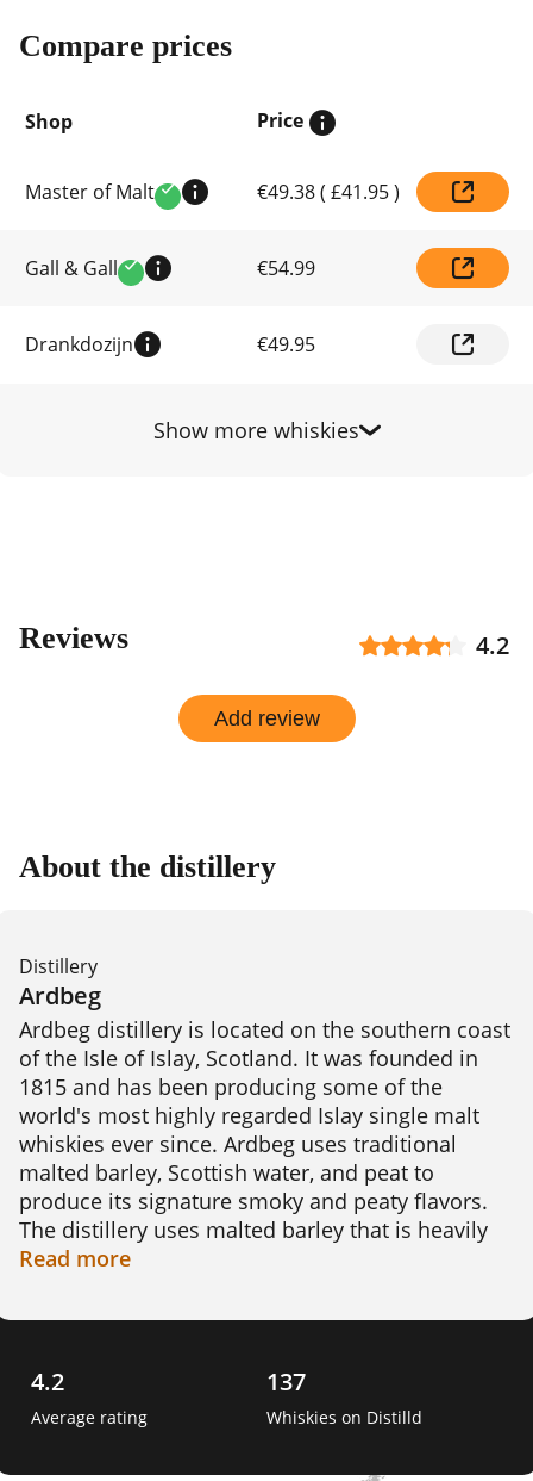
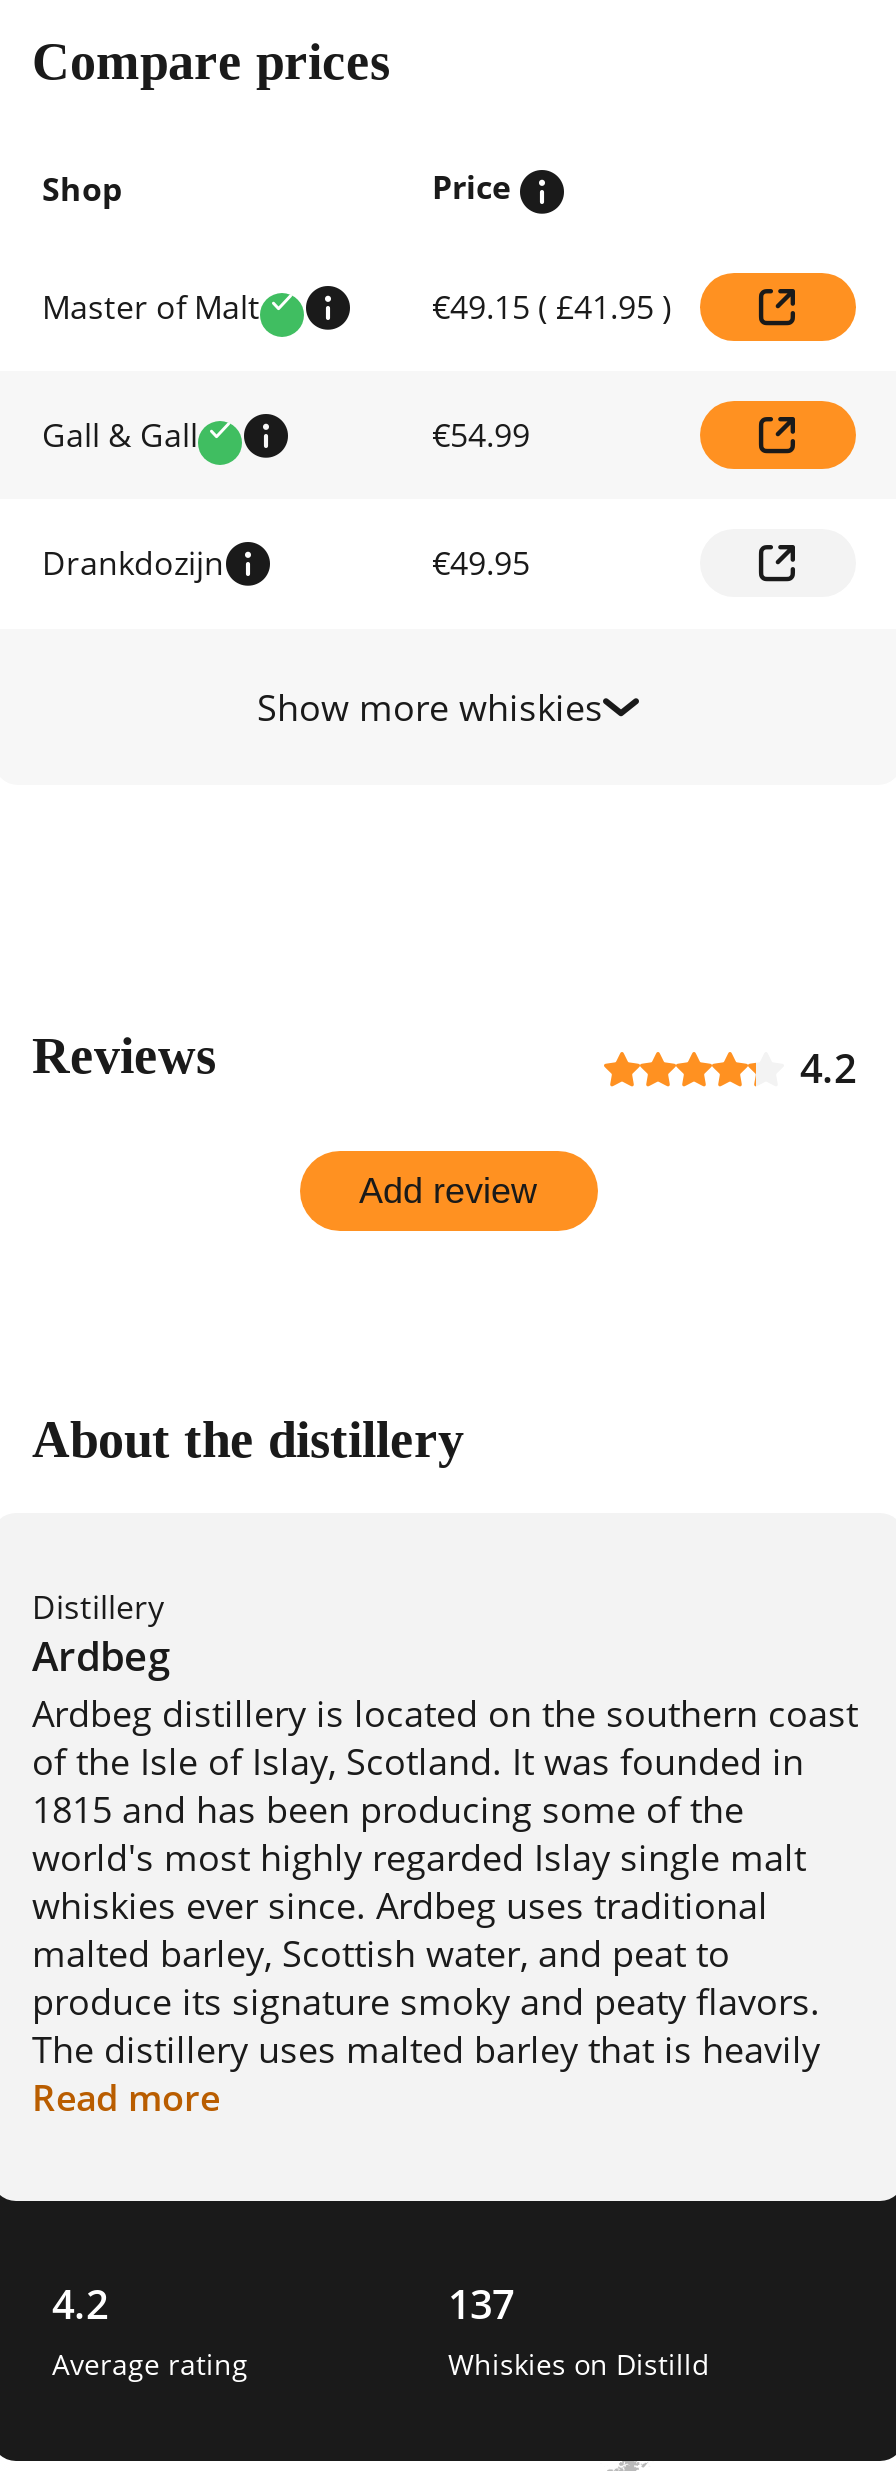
- €49.38 (£41.95)
+ €49.15 (£41.95)
